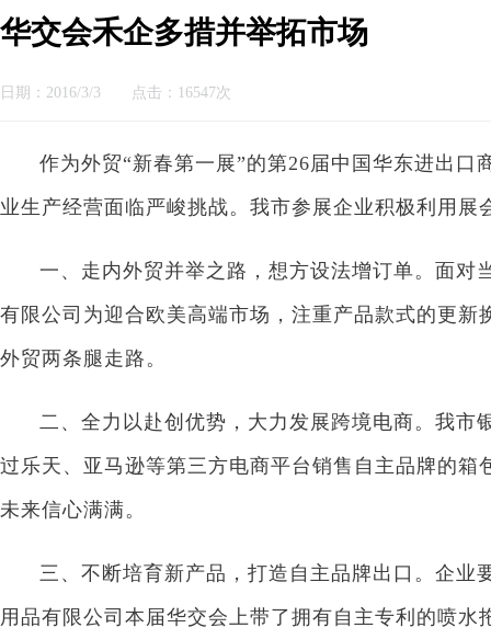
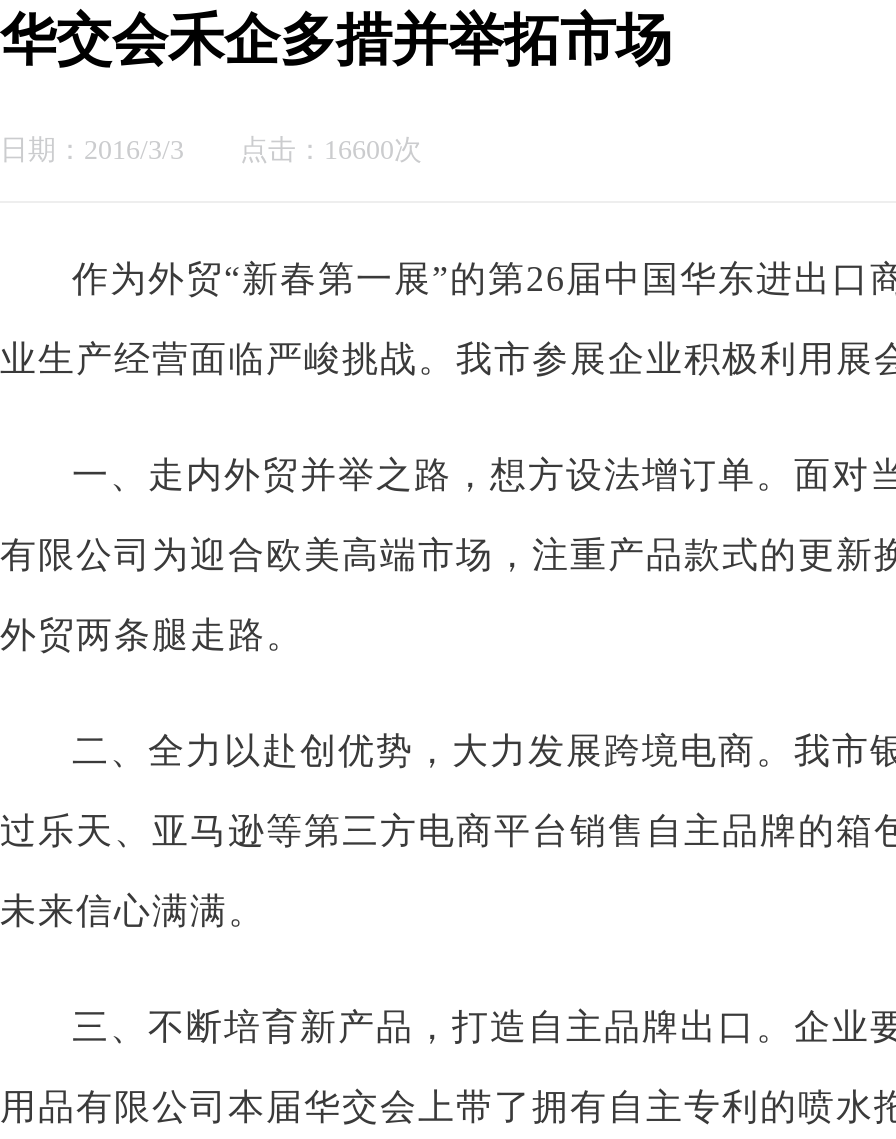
- 日期：2016/3/3 点击：16547次
+ 日期：2016/3/3 点击：16600次
